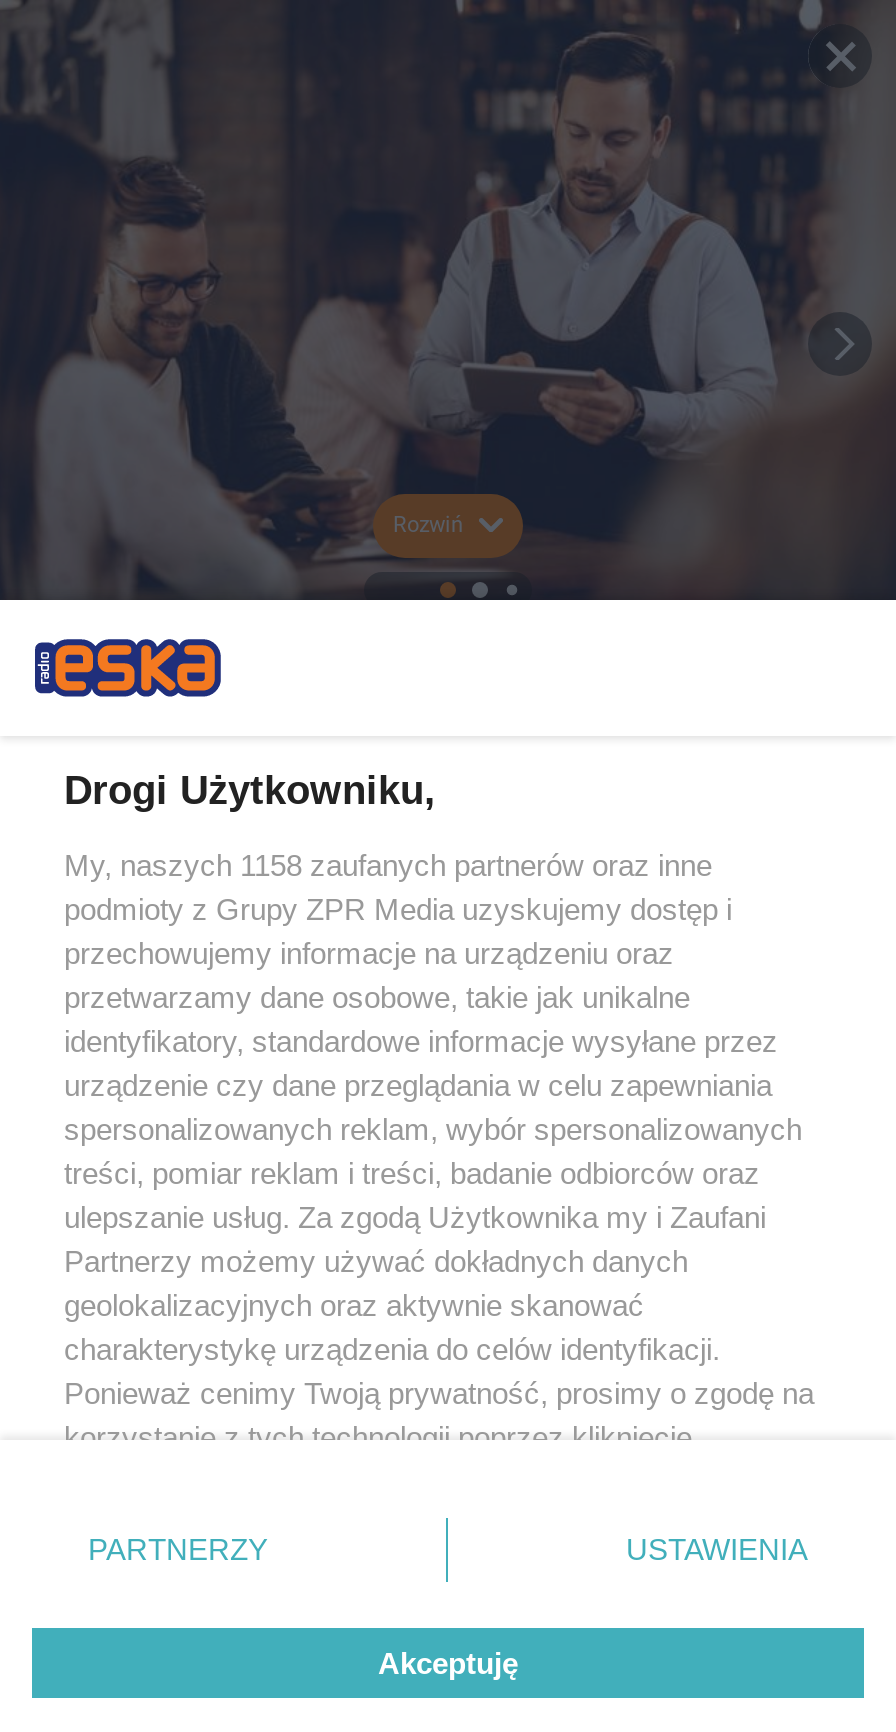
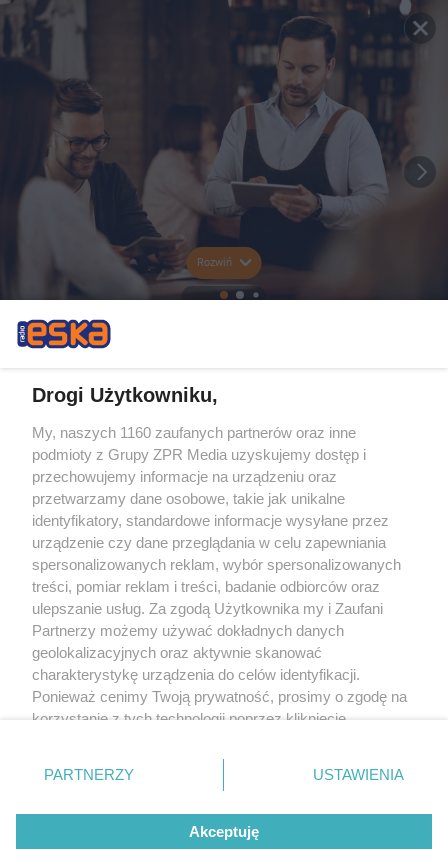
- My, naszych 1158 zaufanych partnerów oraz inne
+ My, naszych 1160 zaufanych partnerów oraz inne
